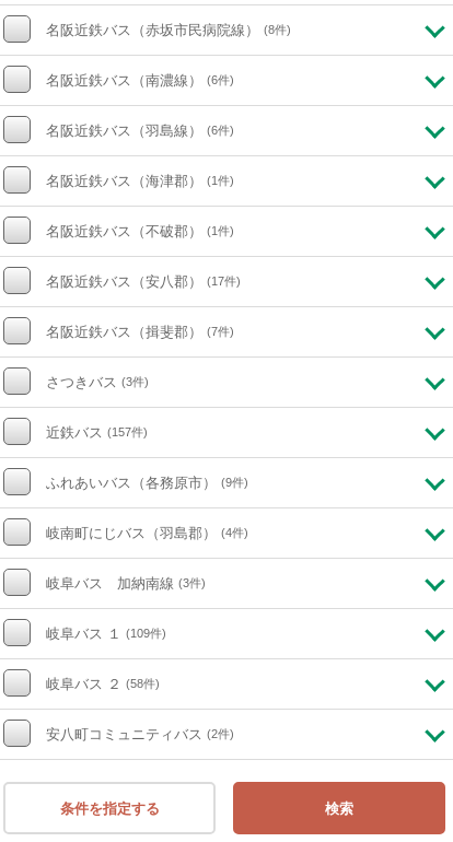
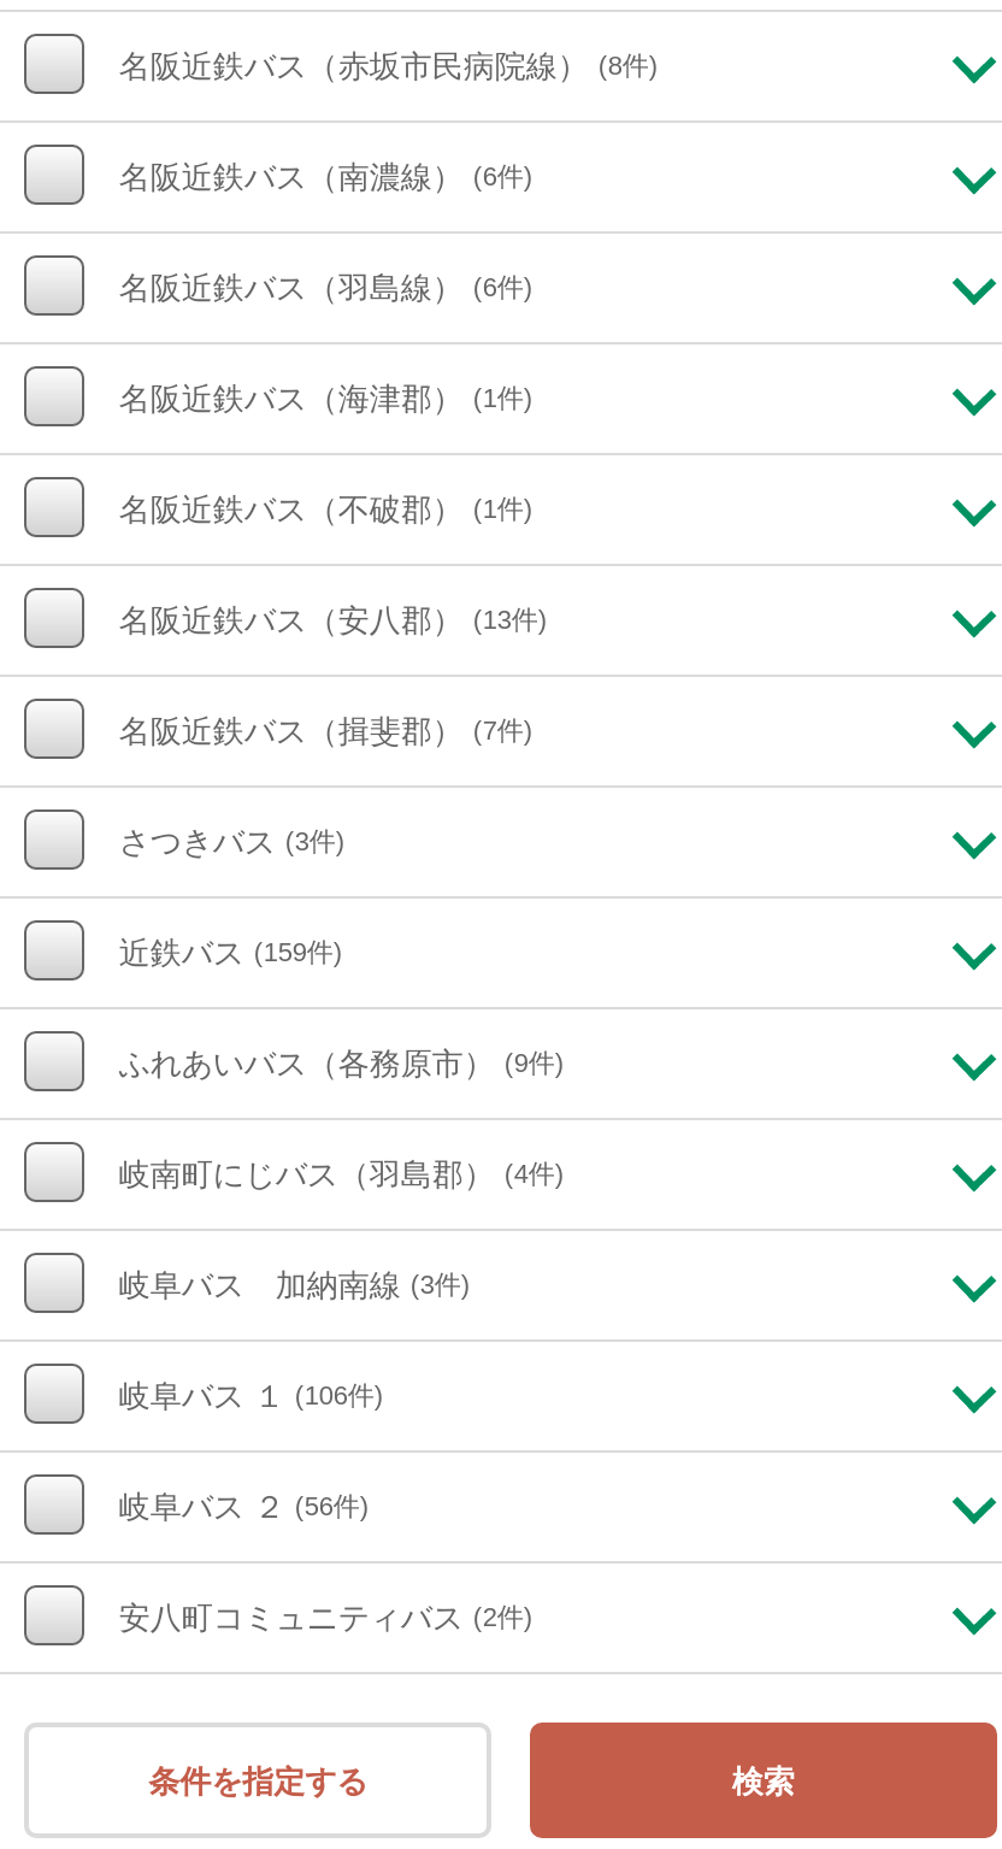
- 名阪近鉄バス（安八郡） (17件)
+ 名阪近鉄バス（安八郡） (13件)

- 近鉄バス (157件)
+ 近鉄バス (159件)

- 岐阜バス １ (109件)
+ 岐阜バス １ (106件)

- 岐阜バス ２ (58件)
+ 岐阜バス ２ (56件)
